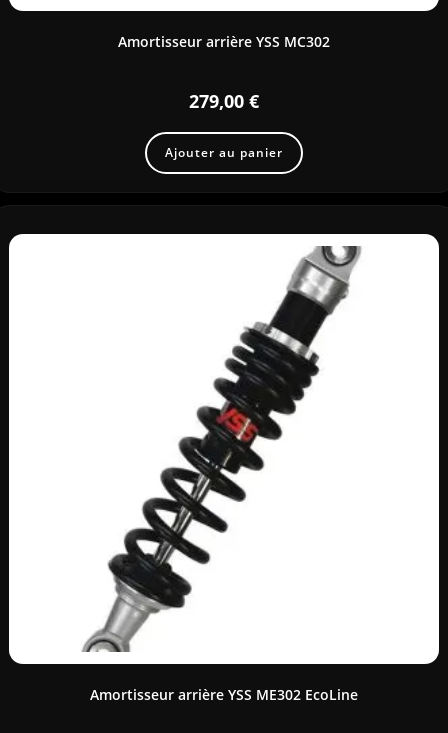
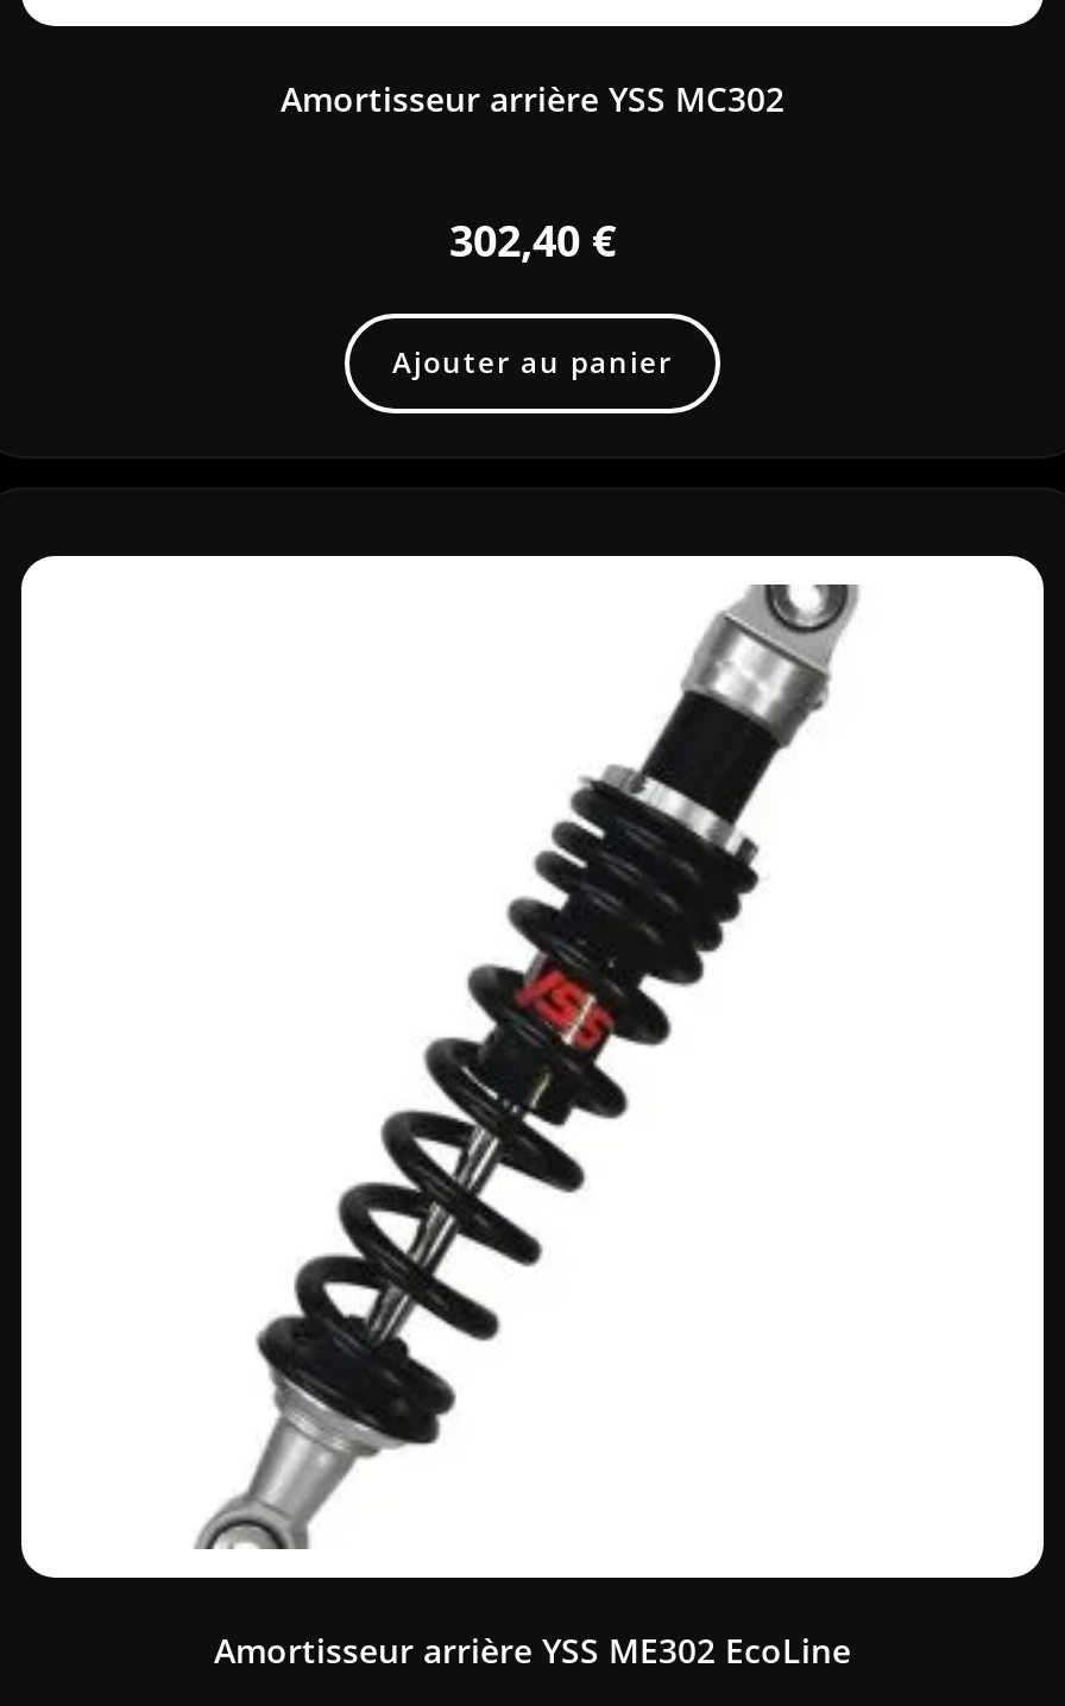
- 279,00 €
+ 302,40 €
